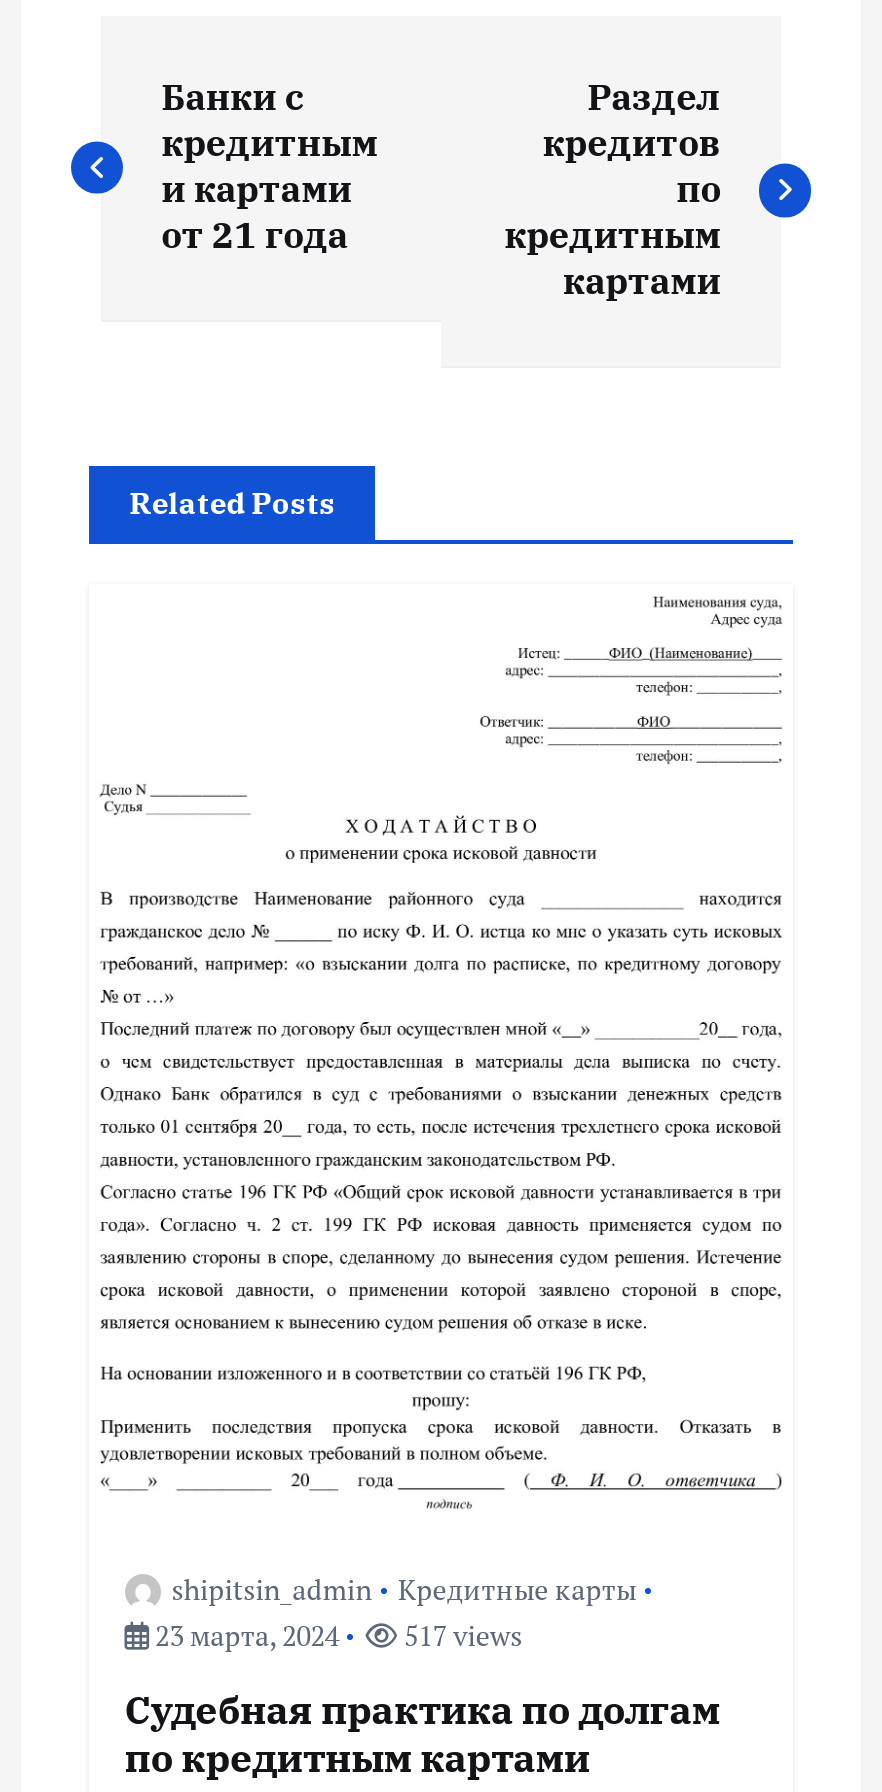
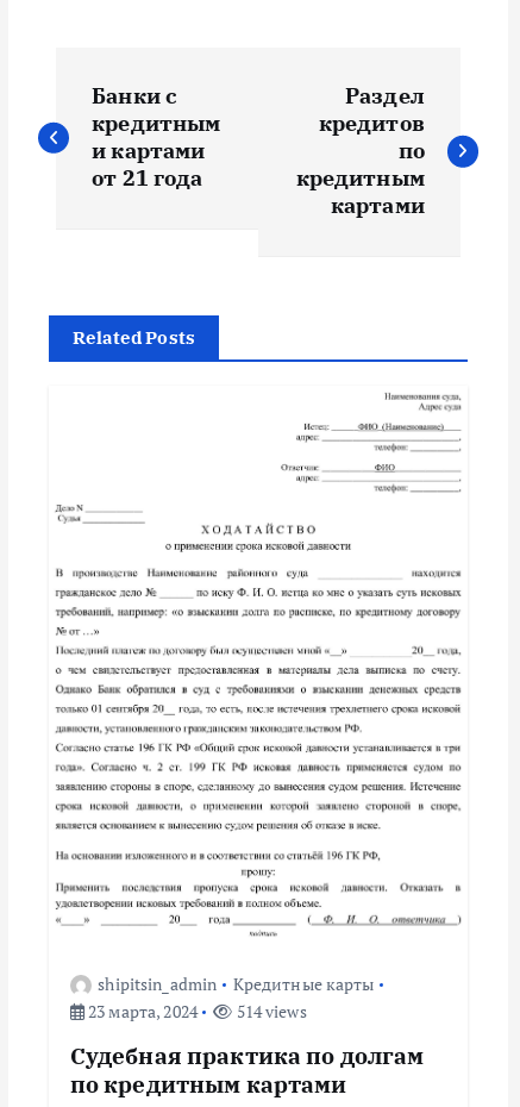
- 517 views
+ 514 views
